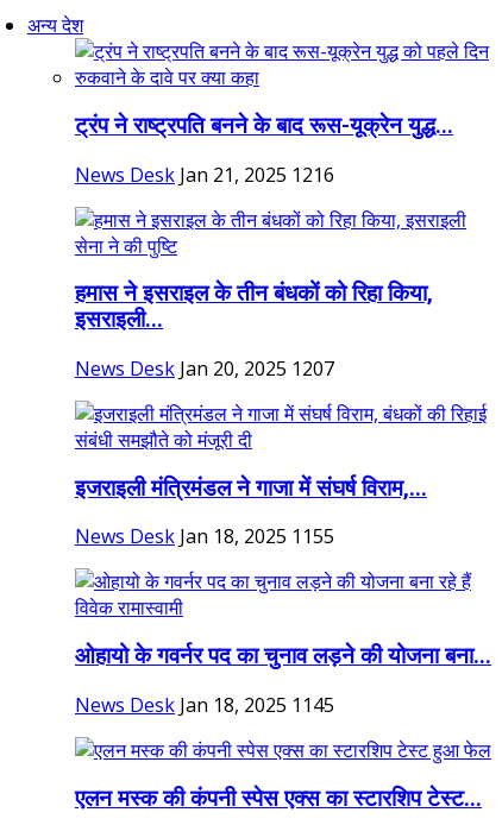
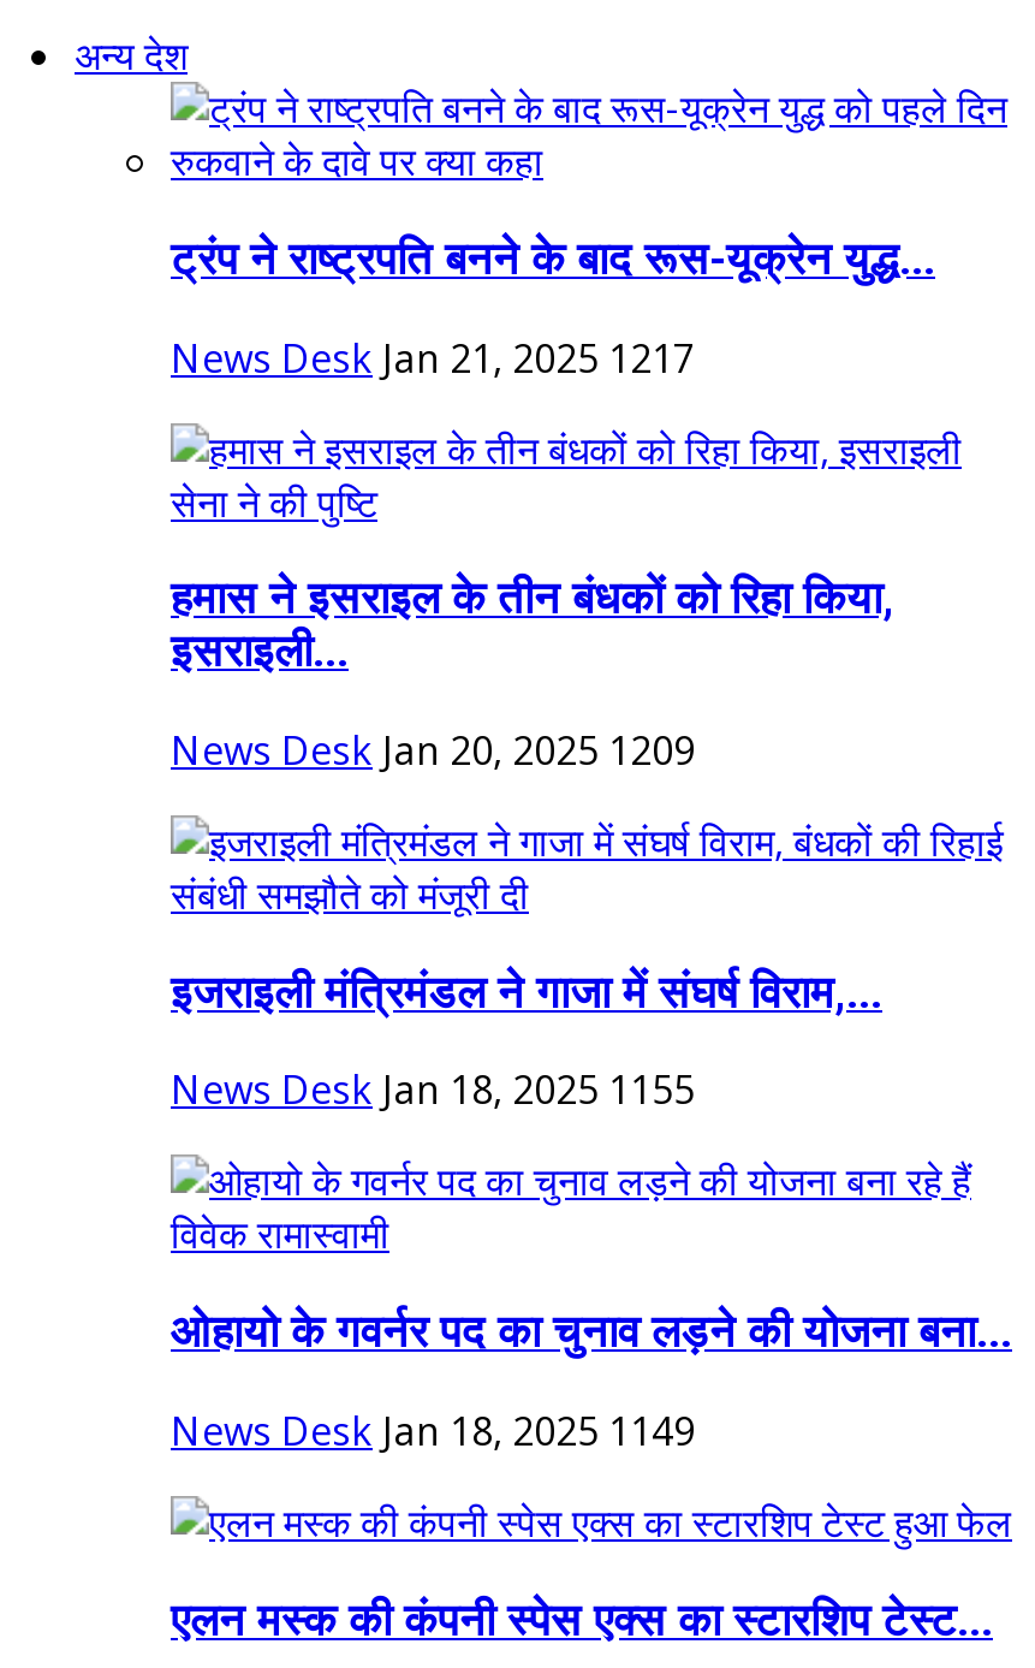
- News Desk Jan 21, 2025 1216
+ News Desk Jan 21, 2025 1217

- News Desk Jan 20, 2025 1207
+ News Desk Jan 20, 2025 1209

- News Desk Jan 18, 2025 1145
+ News Desk Jan 18, 2025 1149
